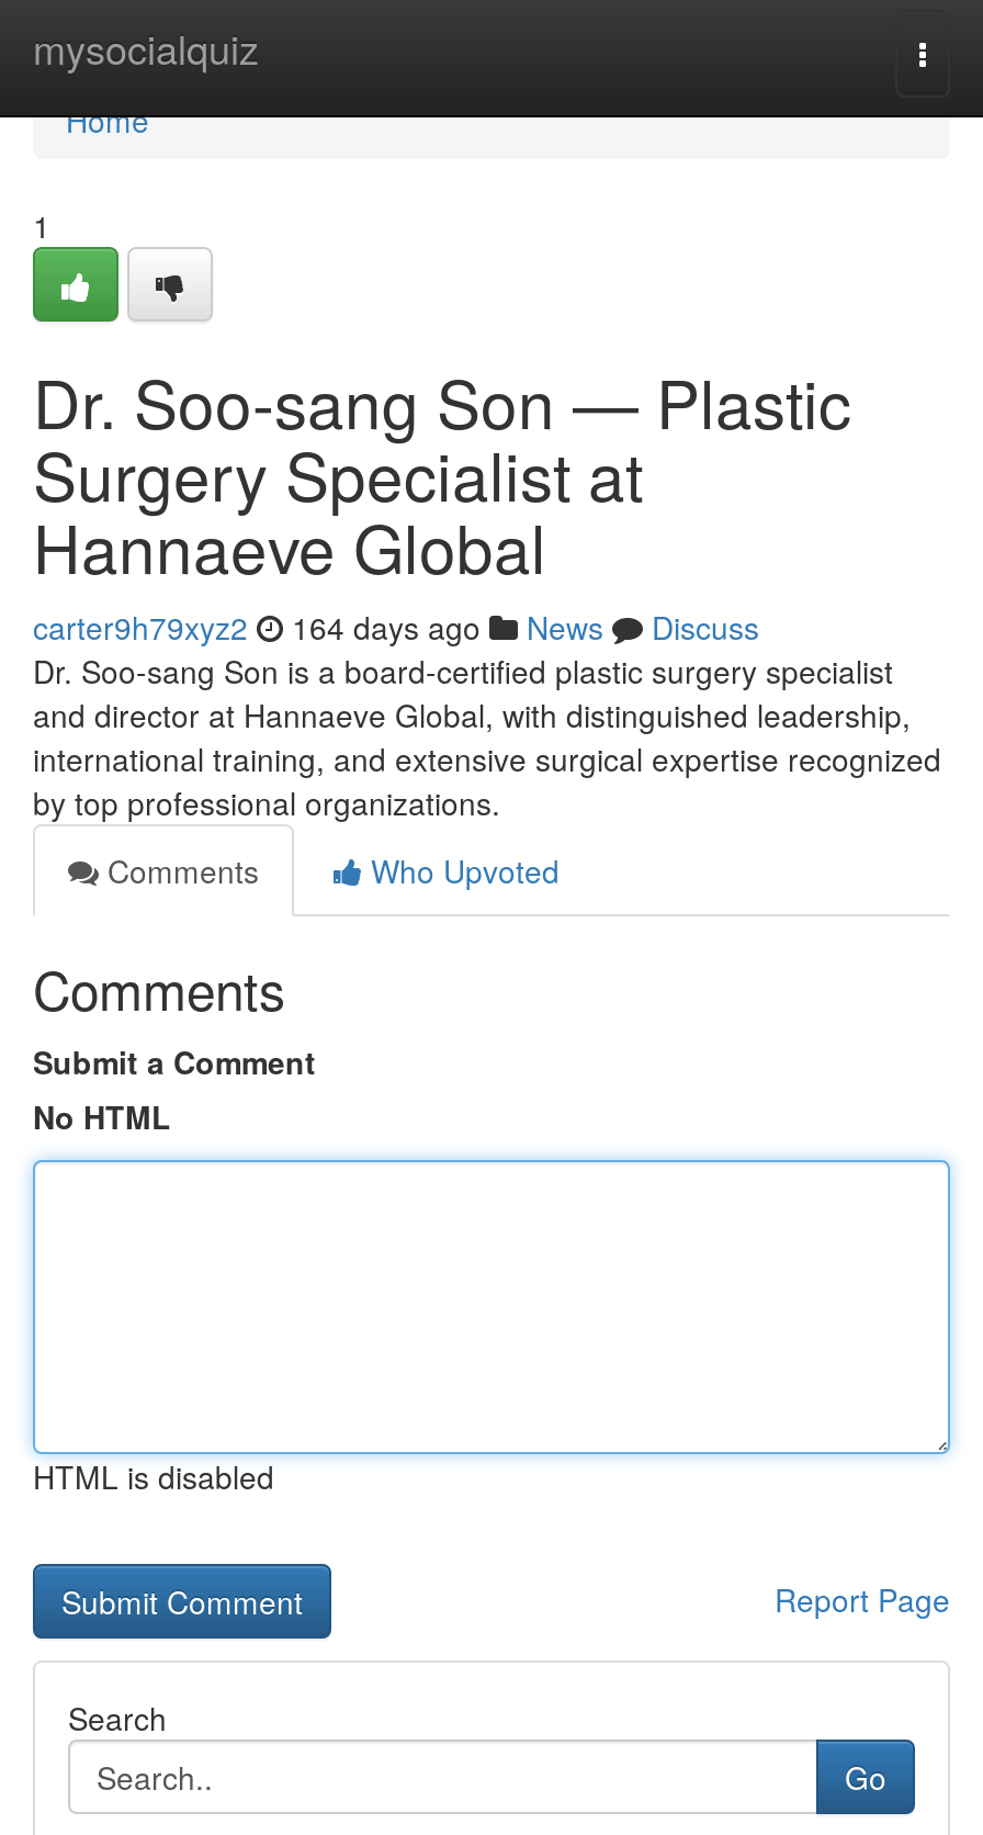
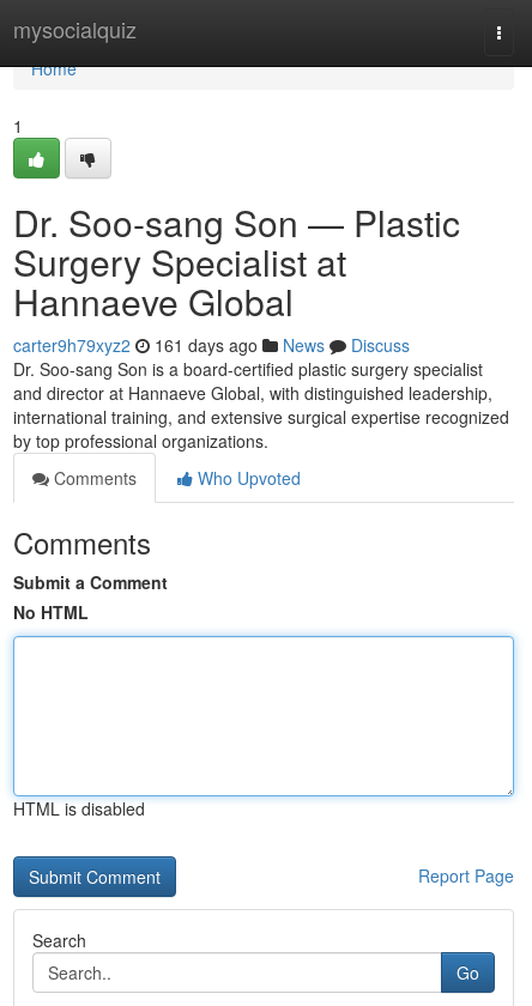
- carter9h79xyz2 164 days ago News Discuss
+ carter9h79xyz2 161 days ago News Discuss
